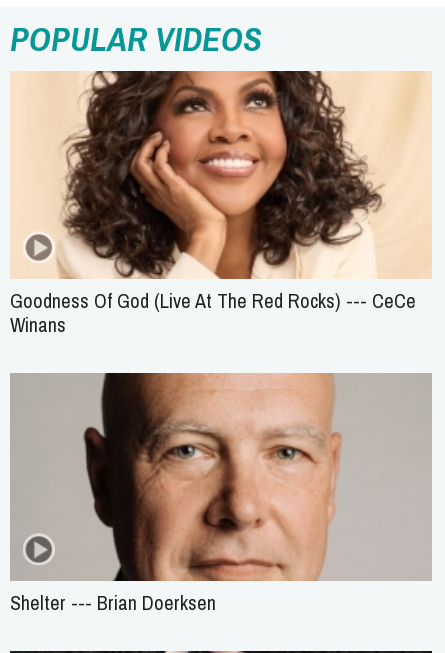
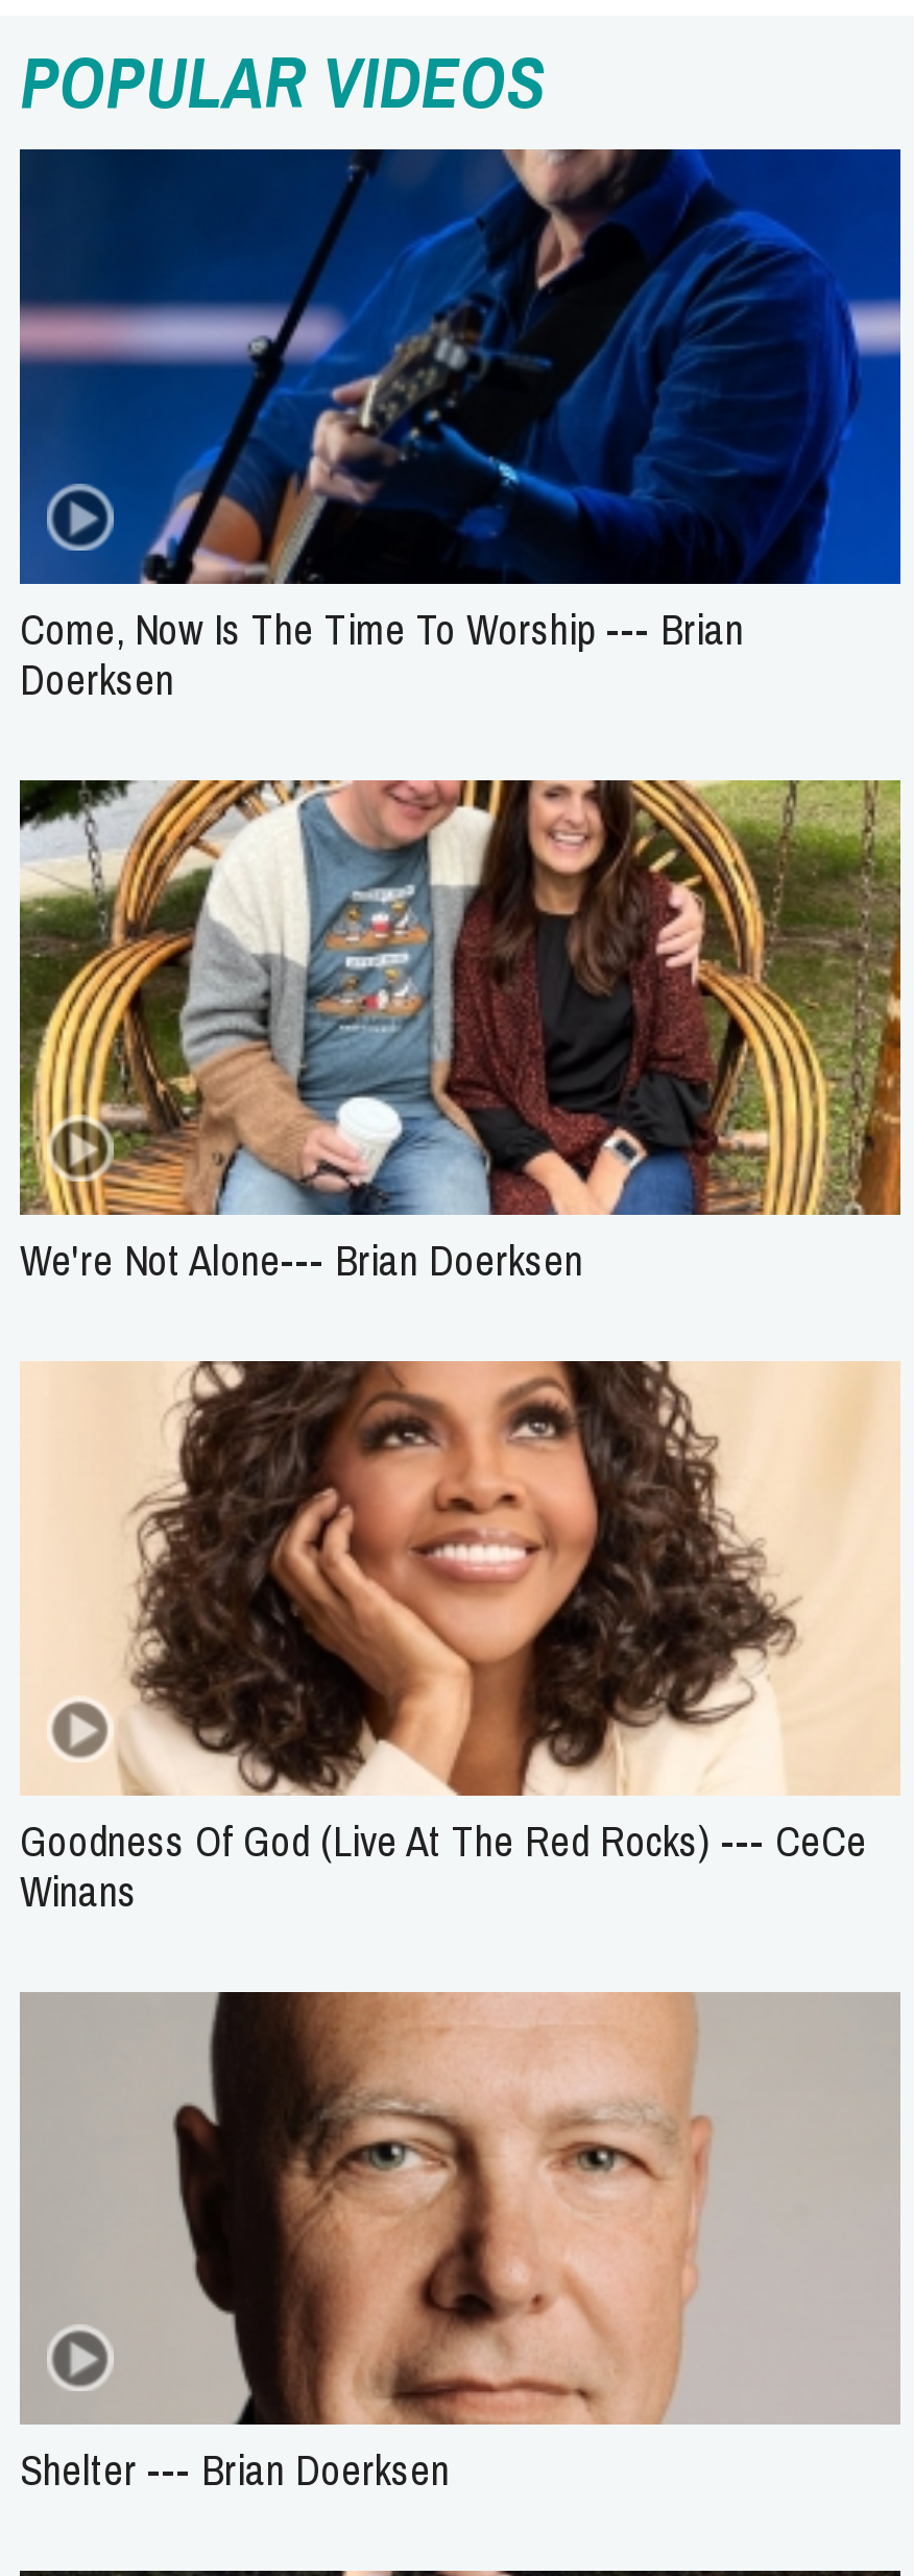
+ [image]
+ Come, Now Is The Time To Worship --- Brian
+ Doerksen

+ [image]
+ We're Not Alone--- Brian Doerksen
